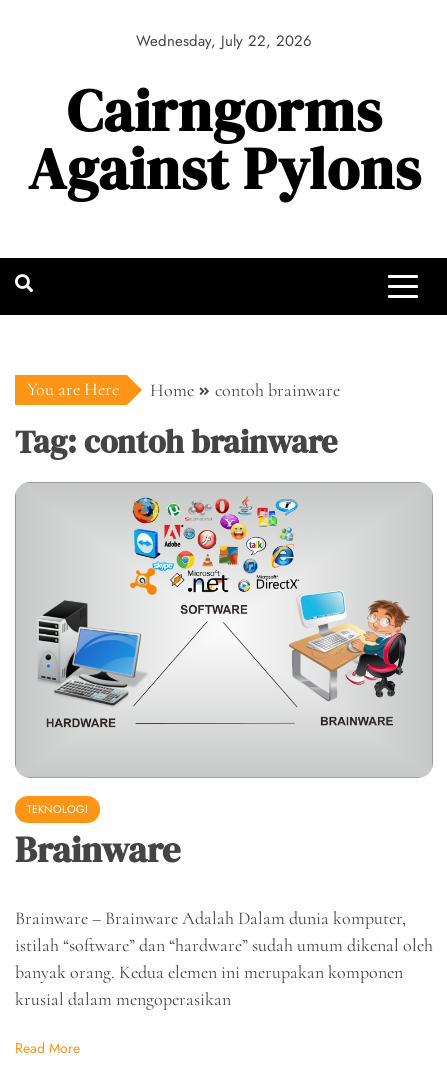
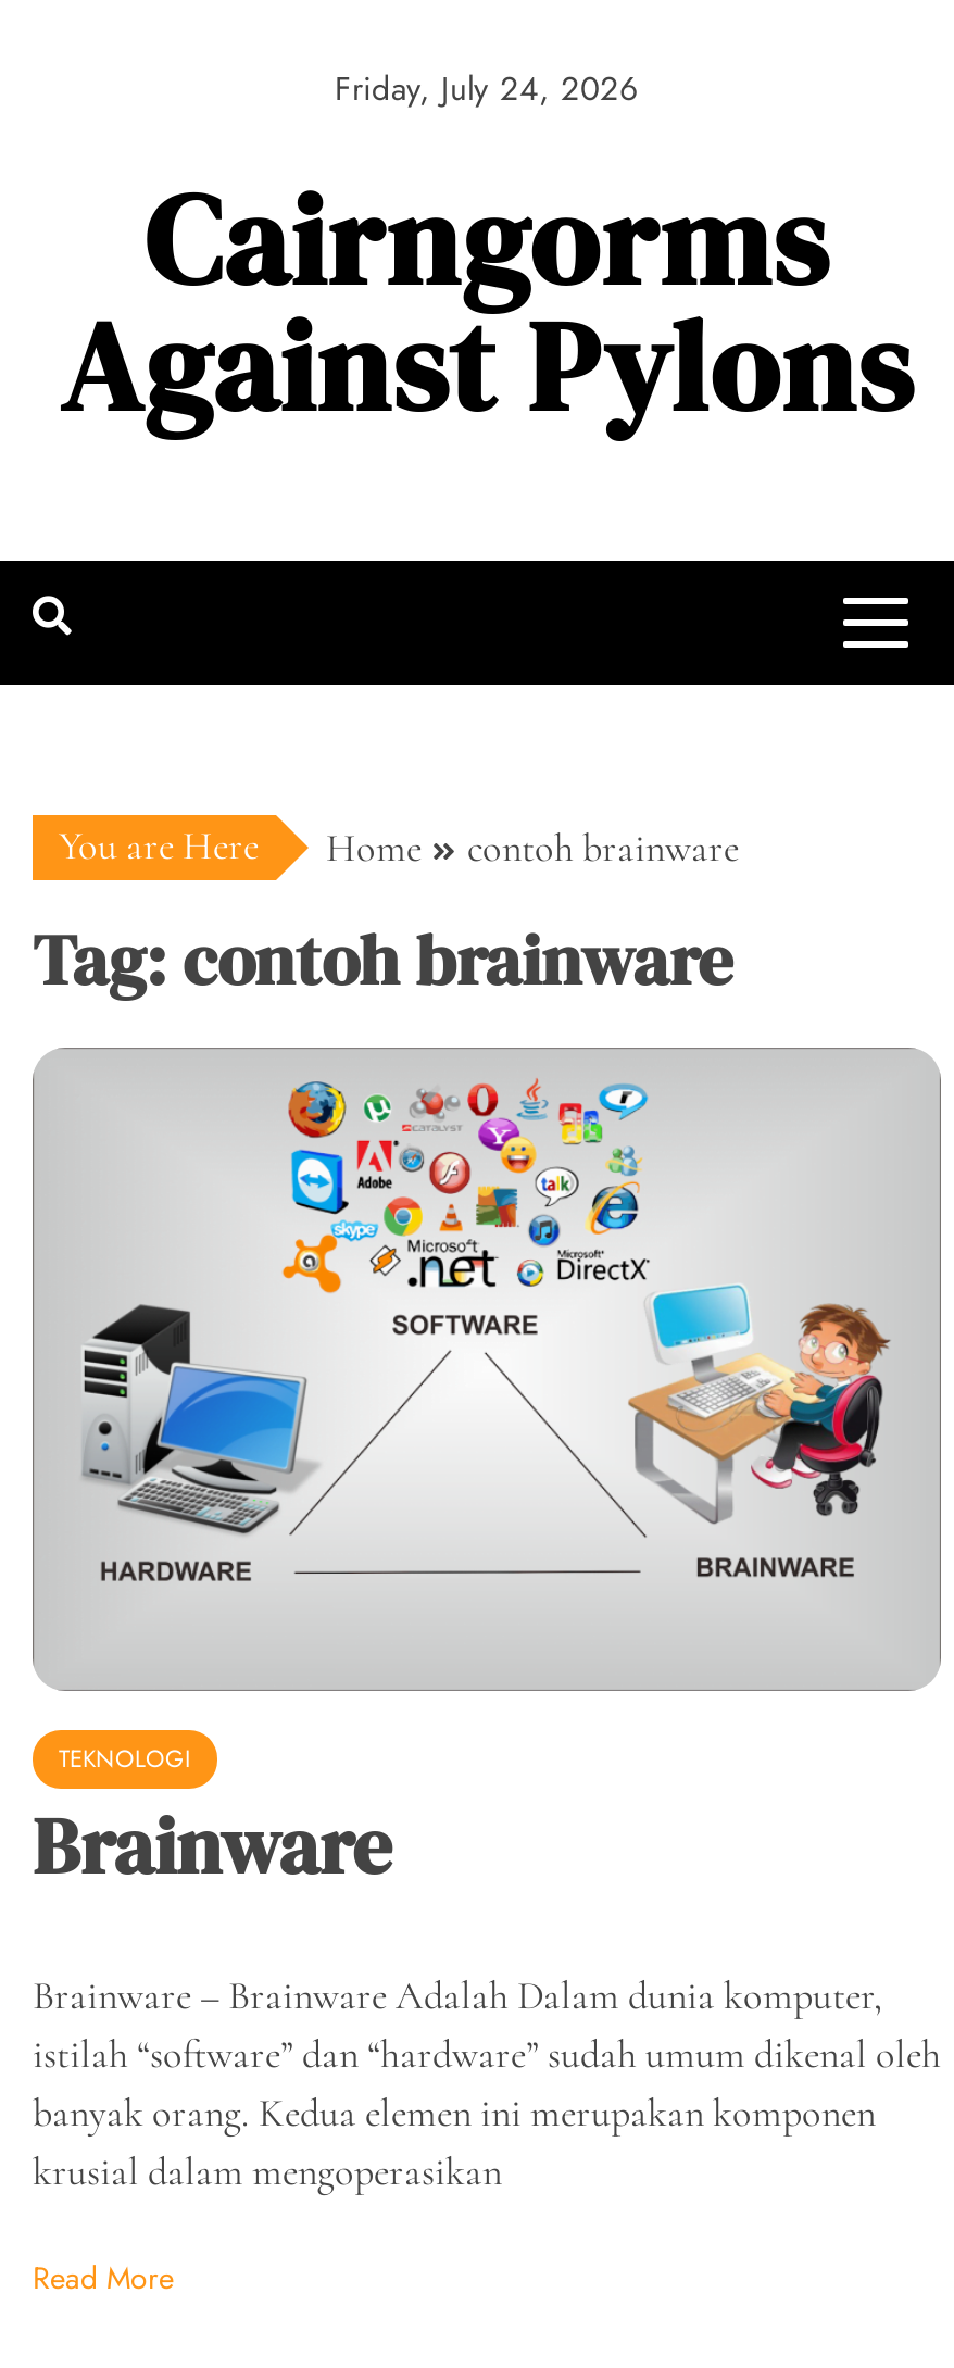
- Wednesday, July 22, 2026
+ Friday, July 24, 2026
